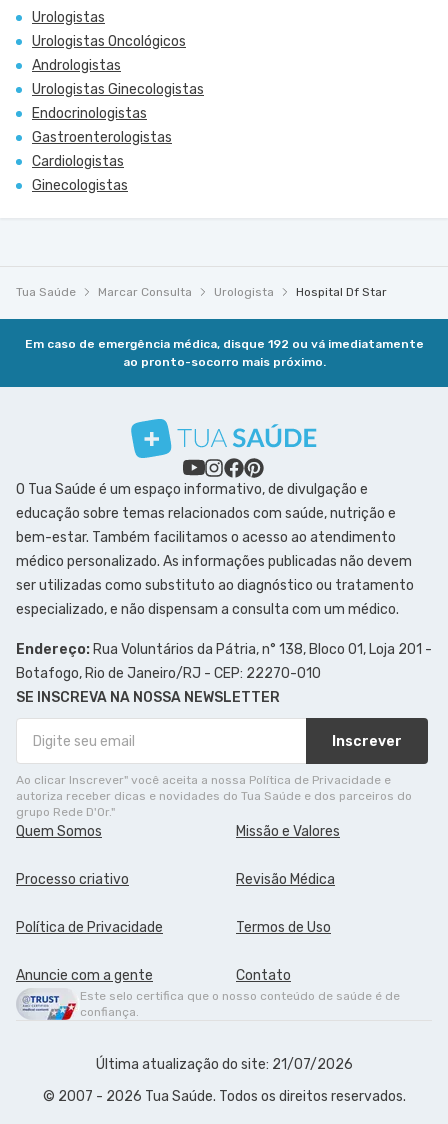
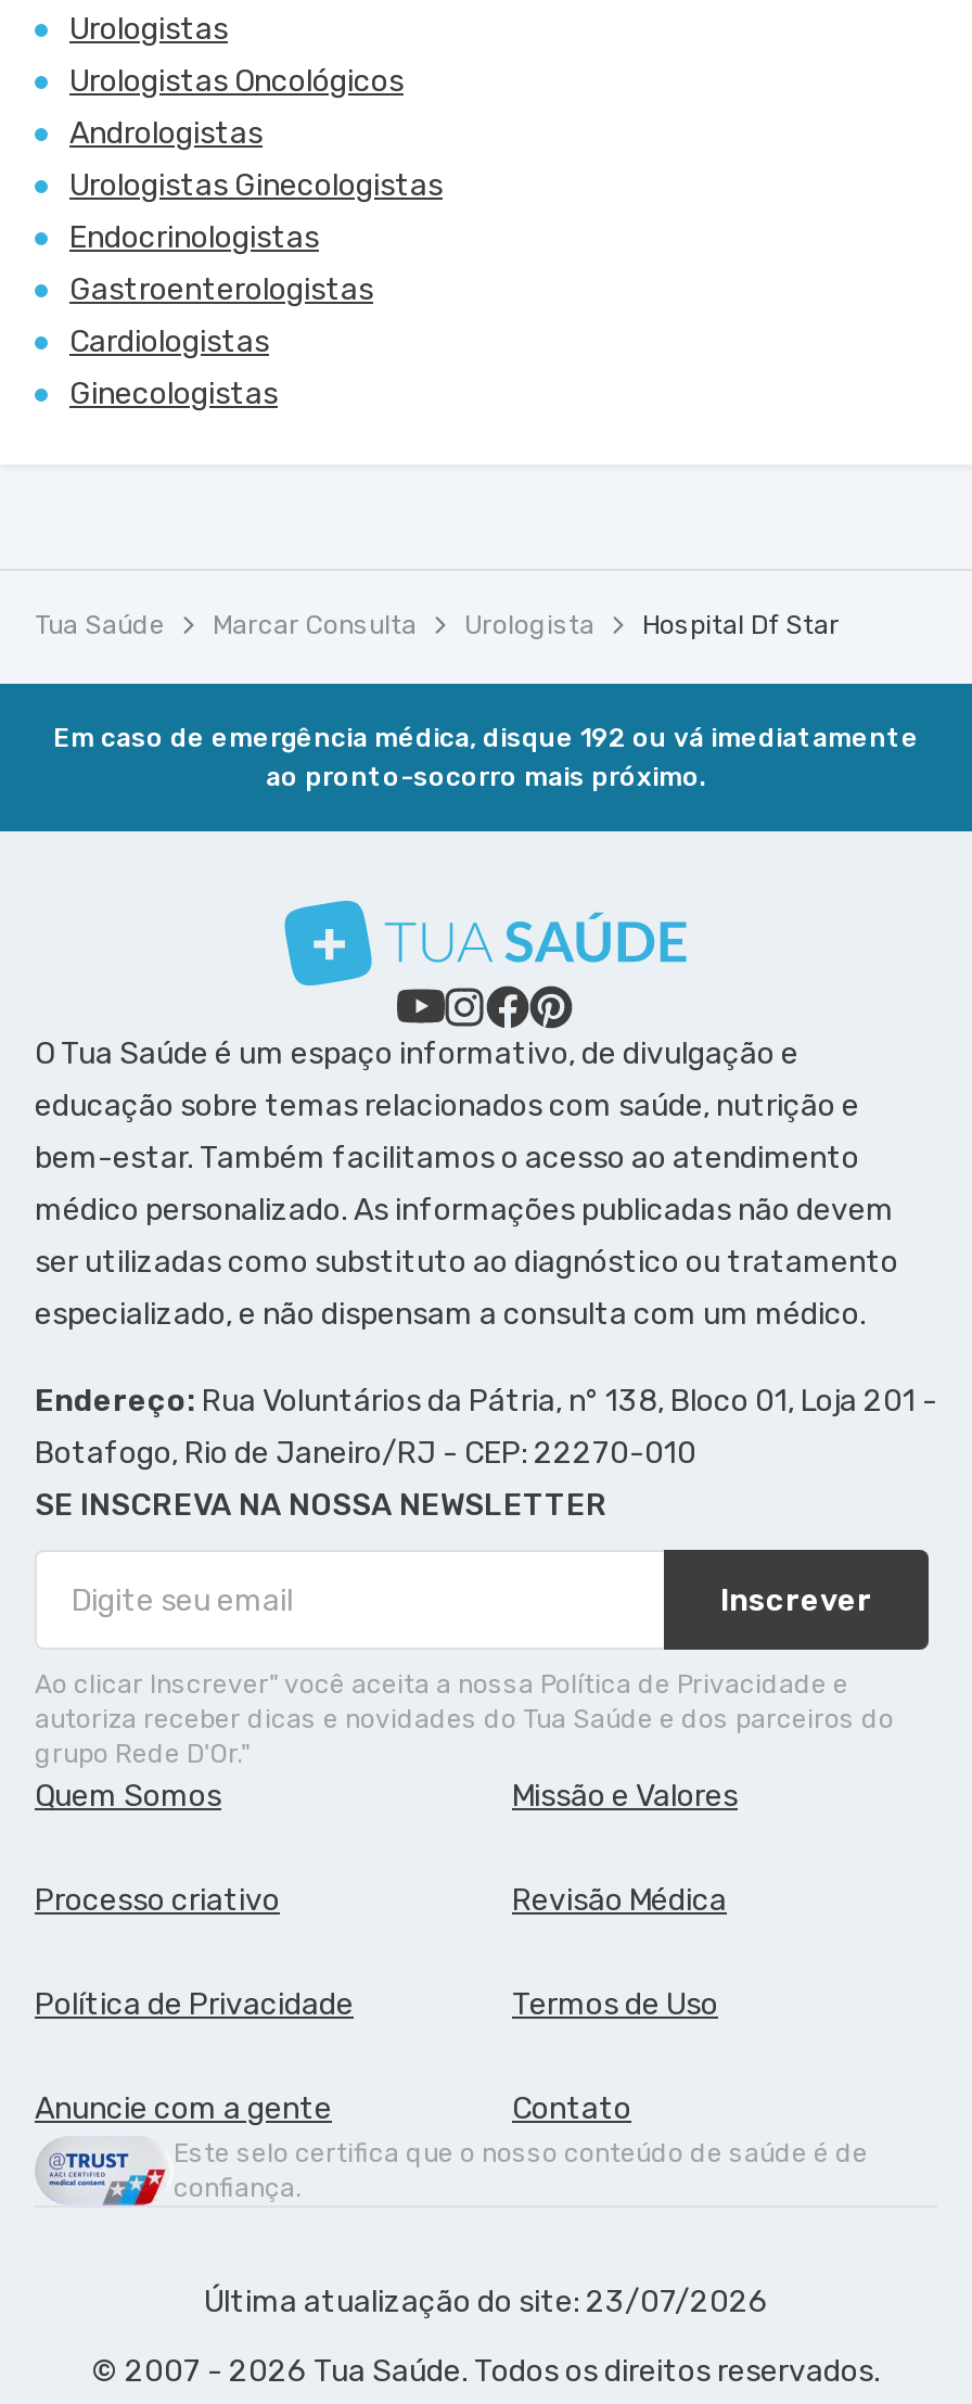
- Última atualização do site: 21/07/2026
+ Última atualização do site: 23/07/2026
